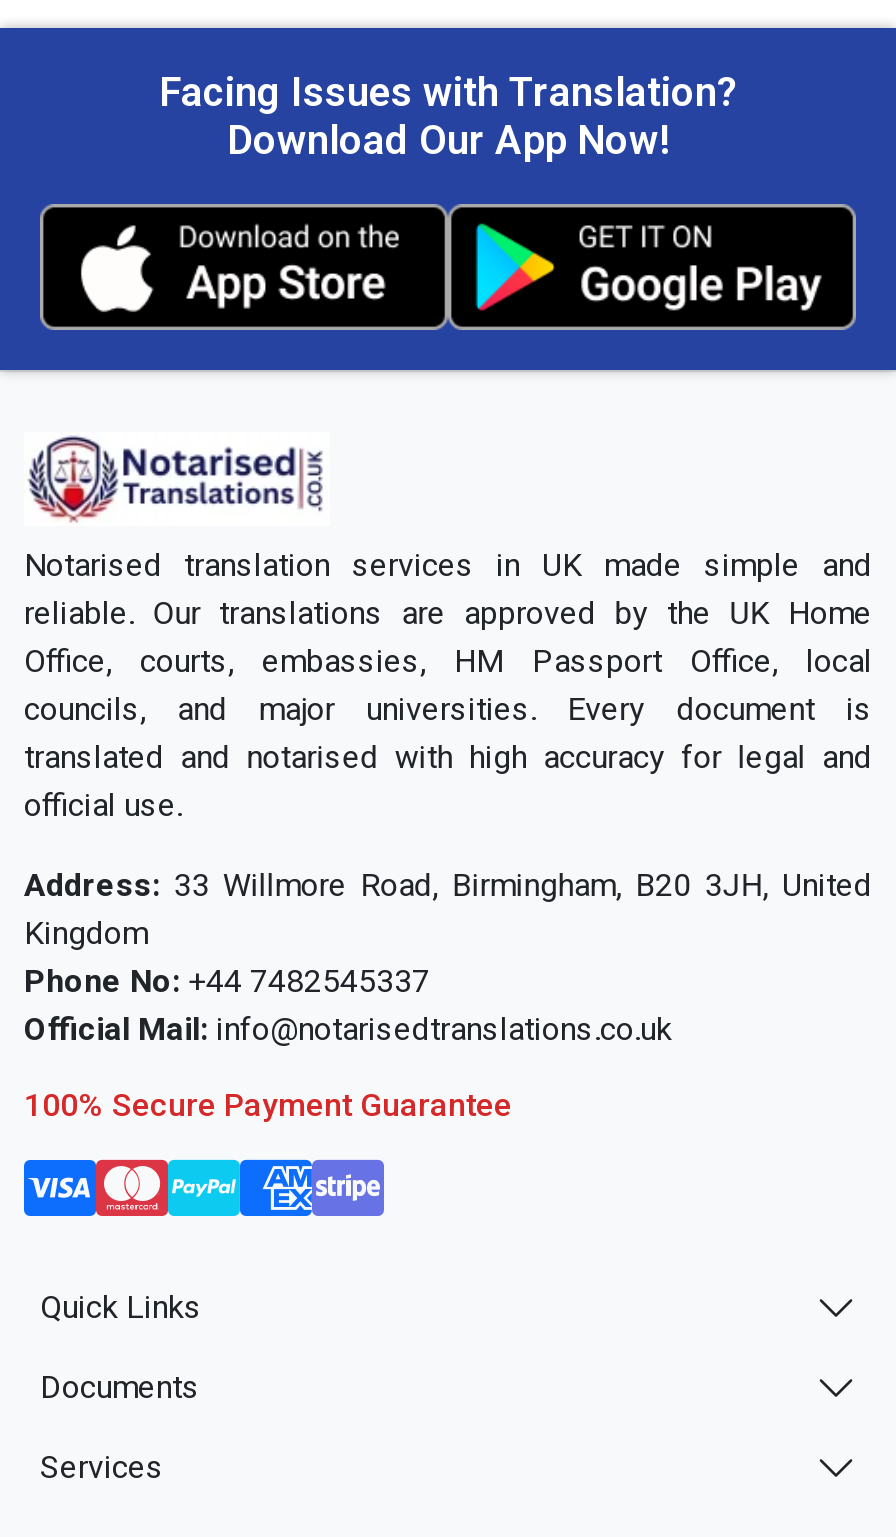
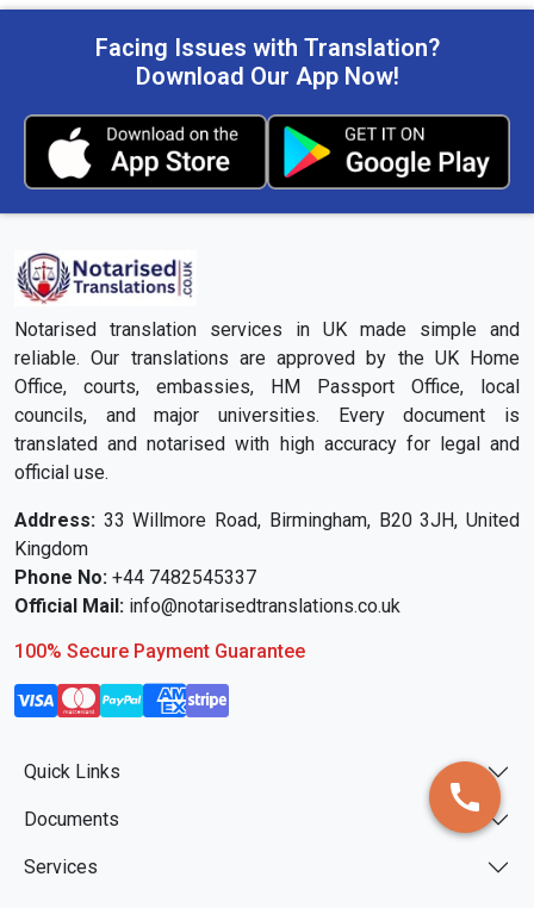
+ [image]
